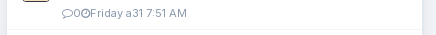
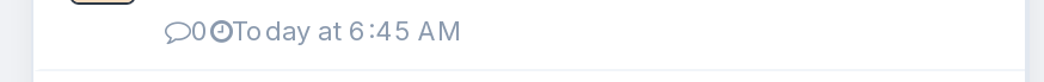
- 0 Friday a31 7:51 AM
+ 0 Today at 6:45 AM
